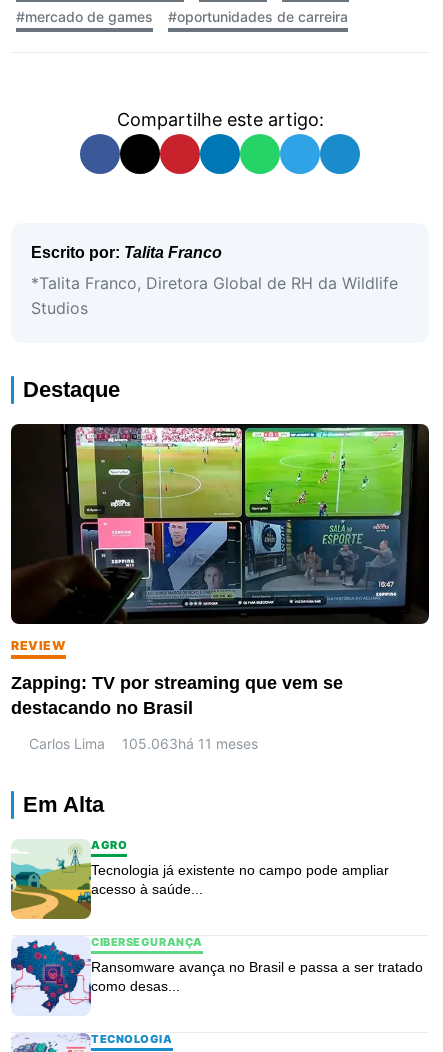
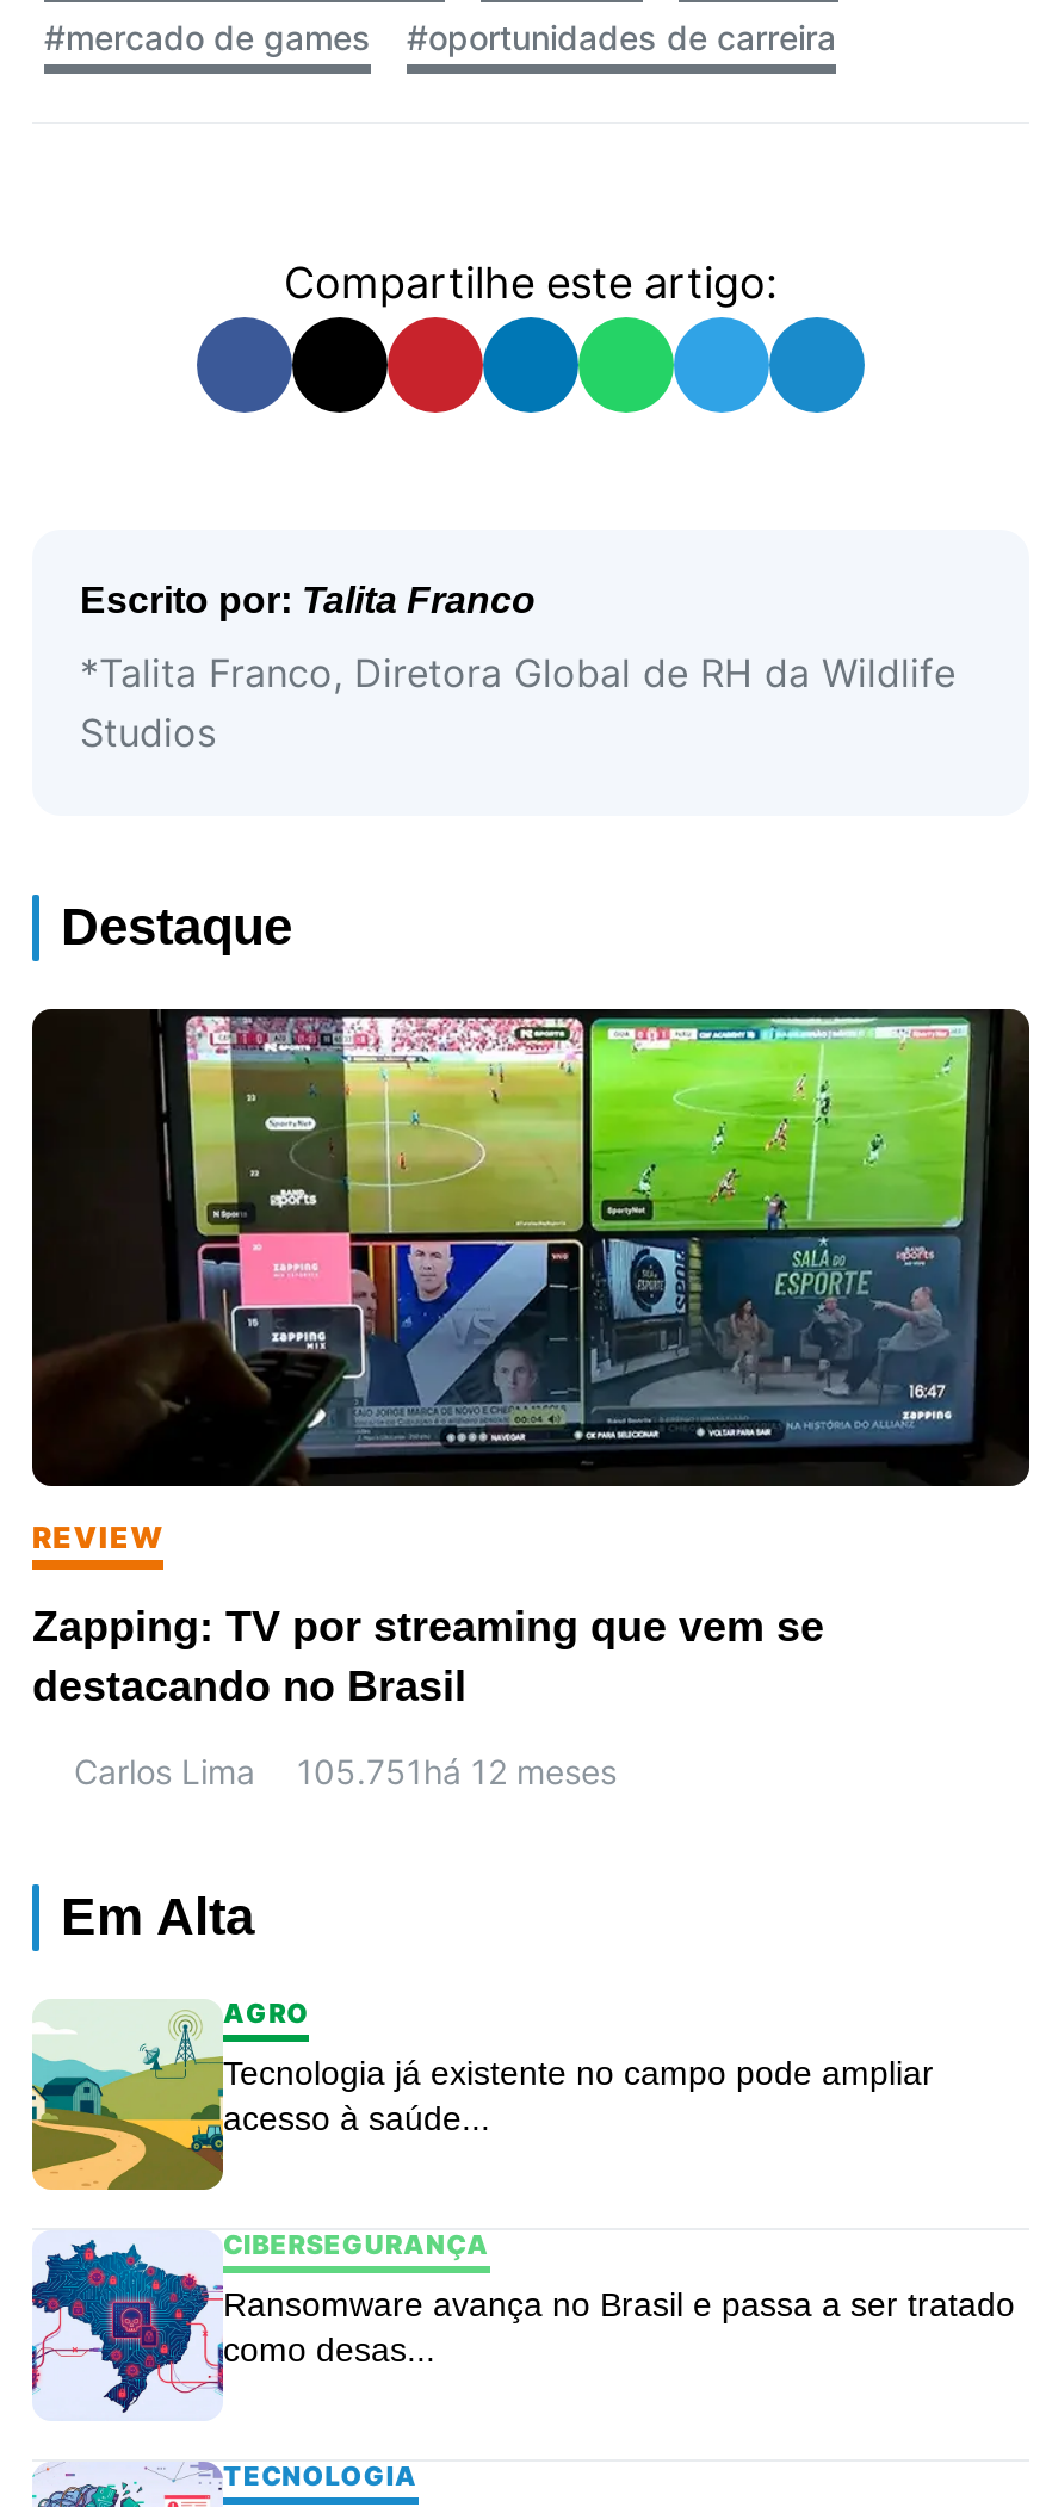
- Carlos Lima 105.063 há 11 meses
+ Carlos Lima 105.751 há 12 meses
